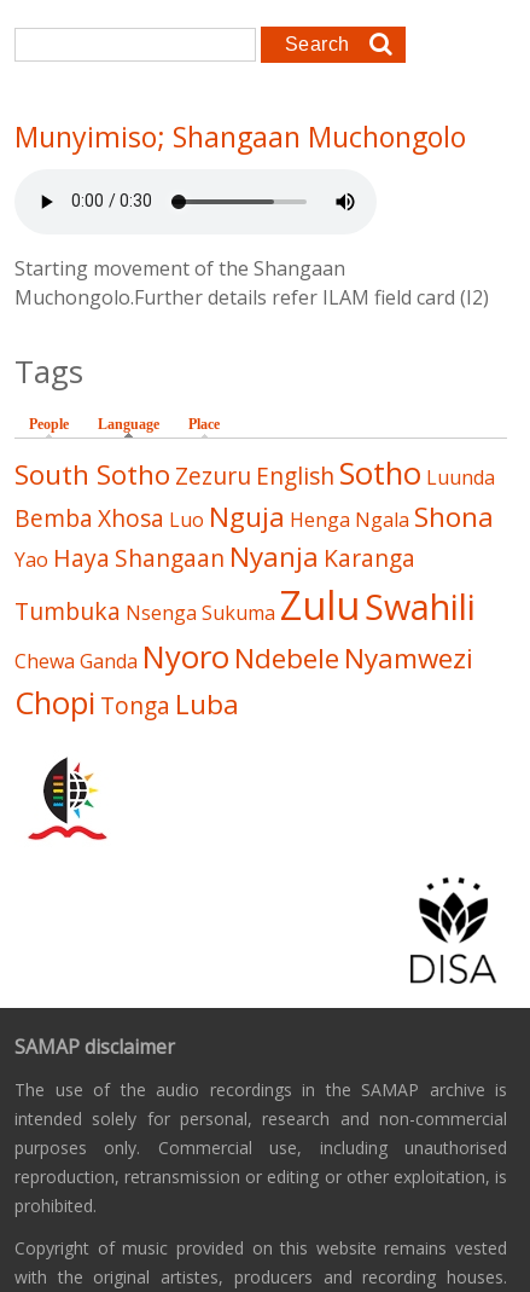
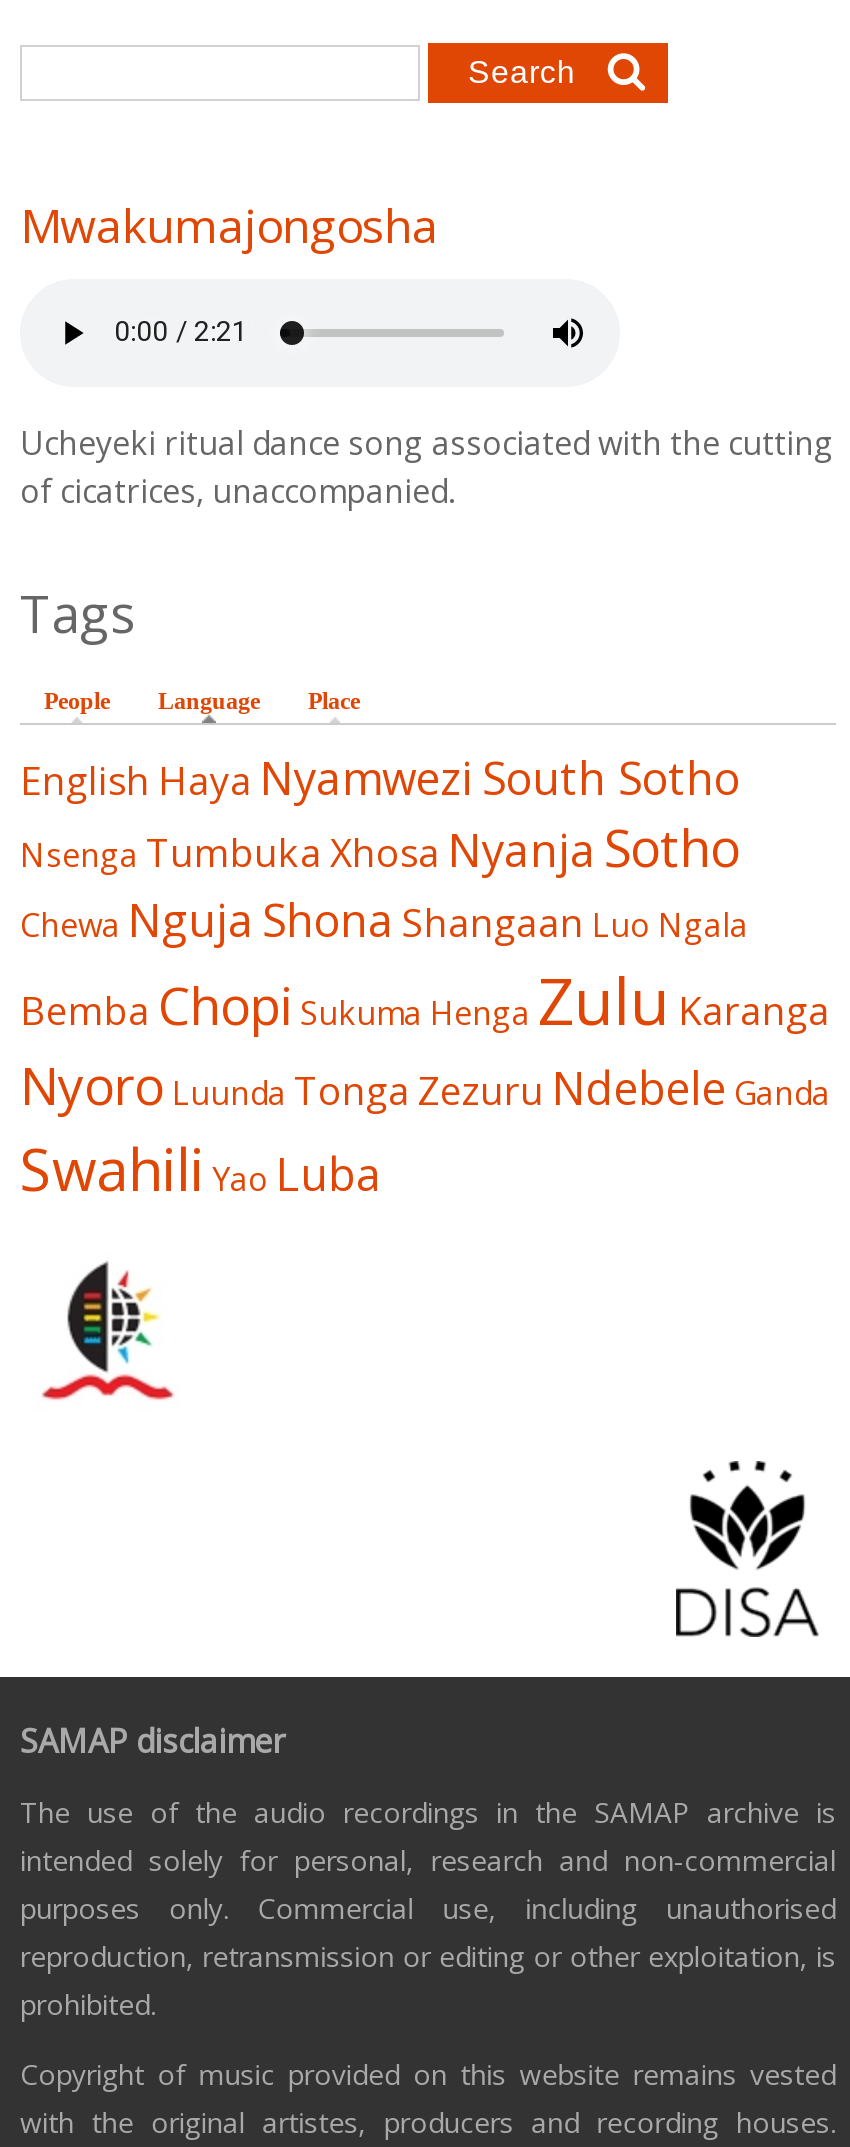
- Munyimiso; Shangaan Muchongolo
+ Mwakumajongosha

- Starting movement of the Shangaan
- Muchongolo.Further details refer ILAM field card (I2)
+ Ucheyeki ritual dance song associated with the cutting
+ of cicatrices, unaccompanied.

- South Sotho Zezuru English Sotho Luunda
- Bemba Xhosa Luo Nguja Henga Ngala Shona
- Yao Haya Shangaan Nyanja Karanga
- Tumbuka Nsenga Sukuma Zulu Swahili
- Chewa Ganda Nyoro Ndebele Nyamwezi
- Chopi Tonga Luba
+ English Haya Nyamwezi South Sotho
+ Nsenga Tumbuka Xhosa Nyanja Sotho
+ Chewa Nguja Shona Shangaan Luo Ngala
+ Bemba Chopi Sukuma Henga Zulu Karanga
+ Nyoro Luunda Tonga Zezuru Ndebele Ganda
+ Swahili Yao Luba
